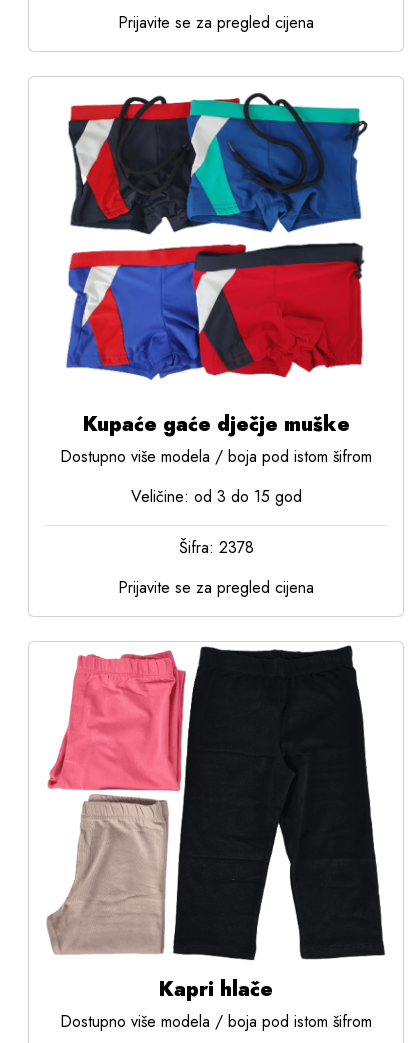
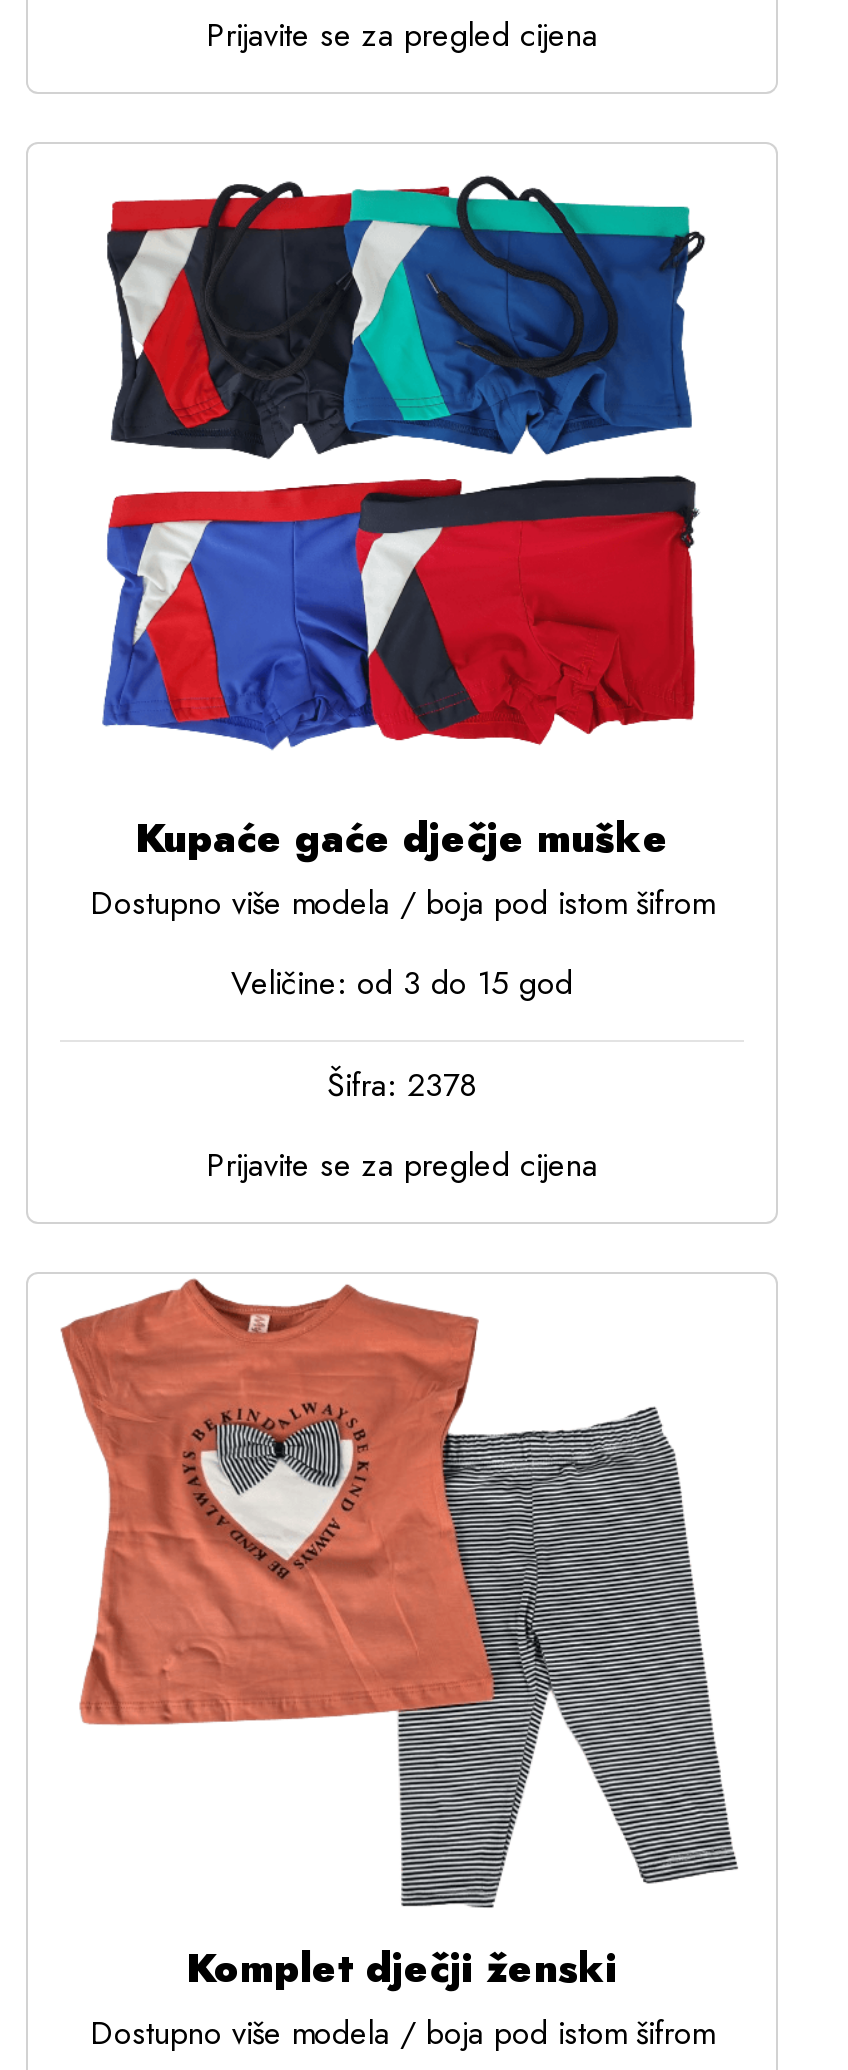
- [image]
- Kapri hlače
+ [image]
+ Komplet dječji ženski
